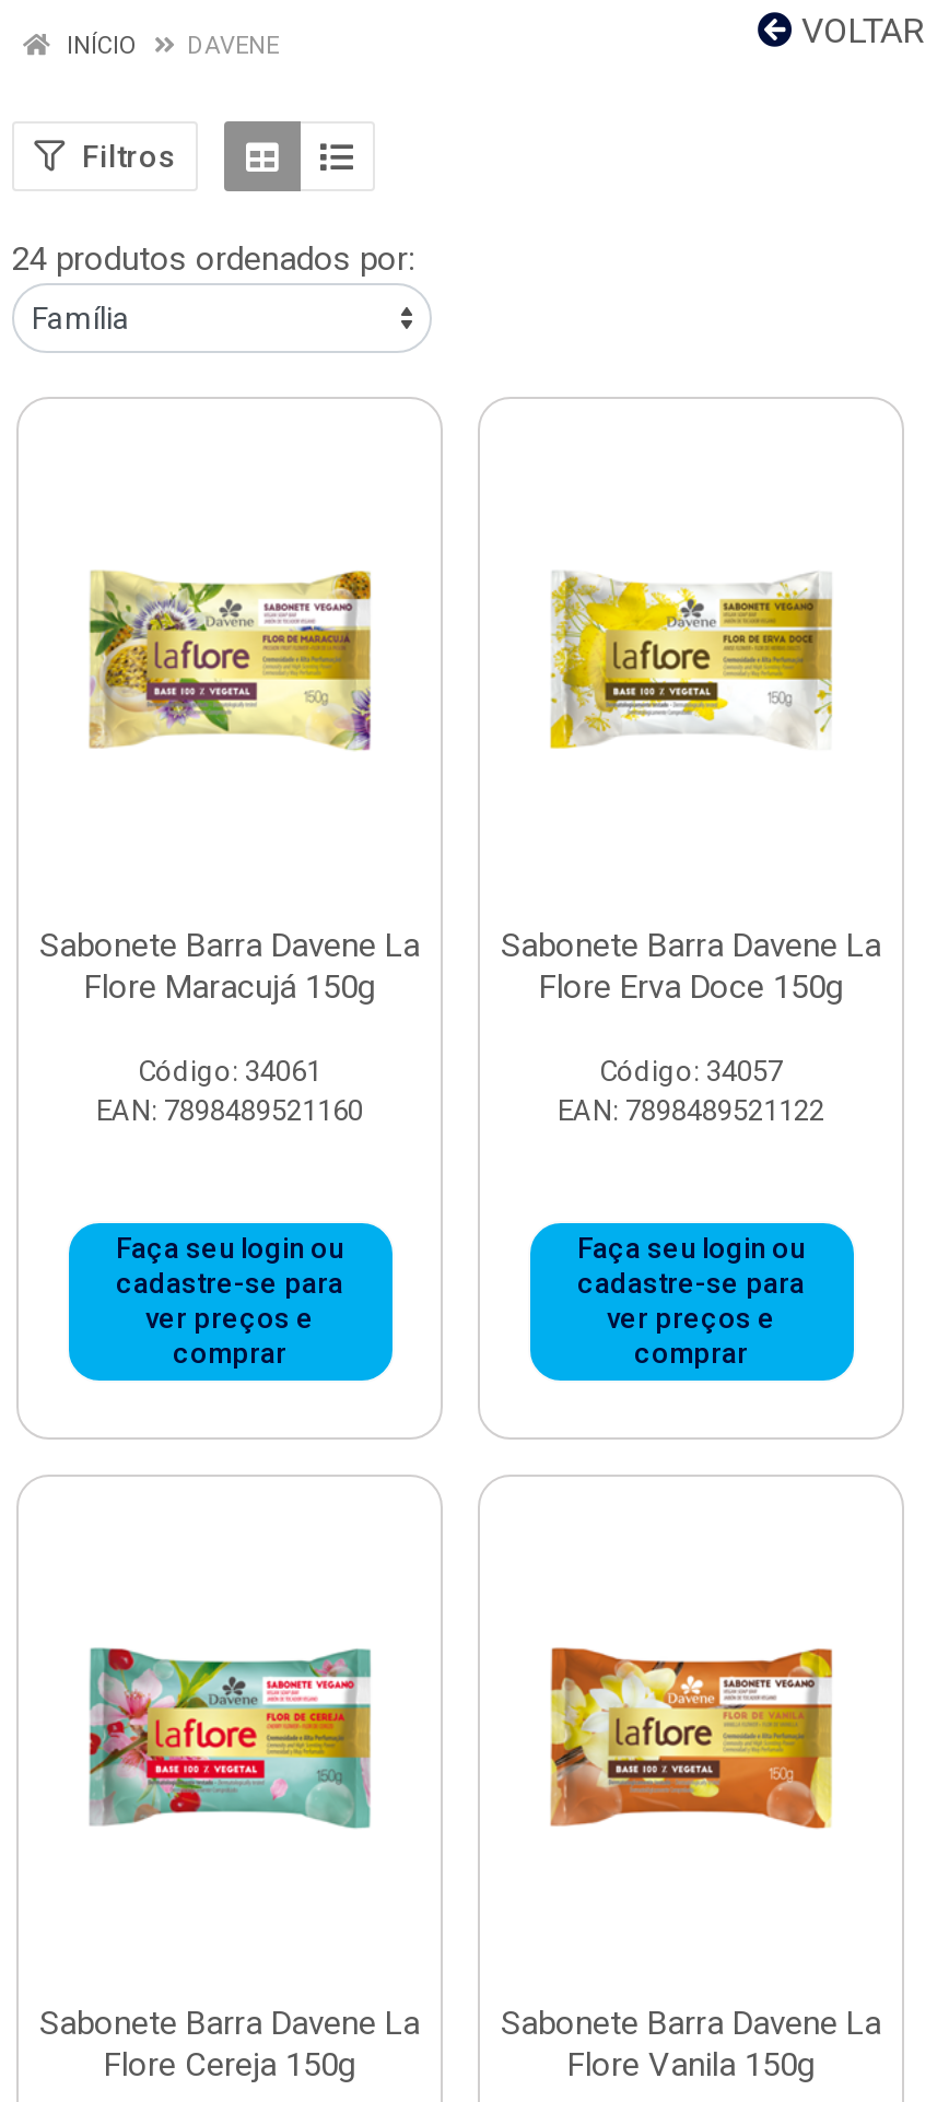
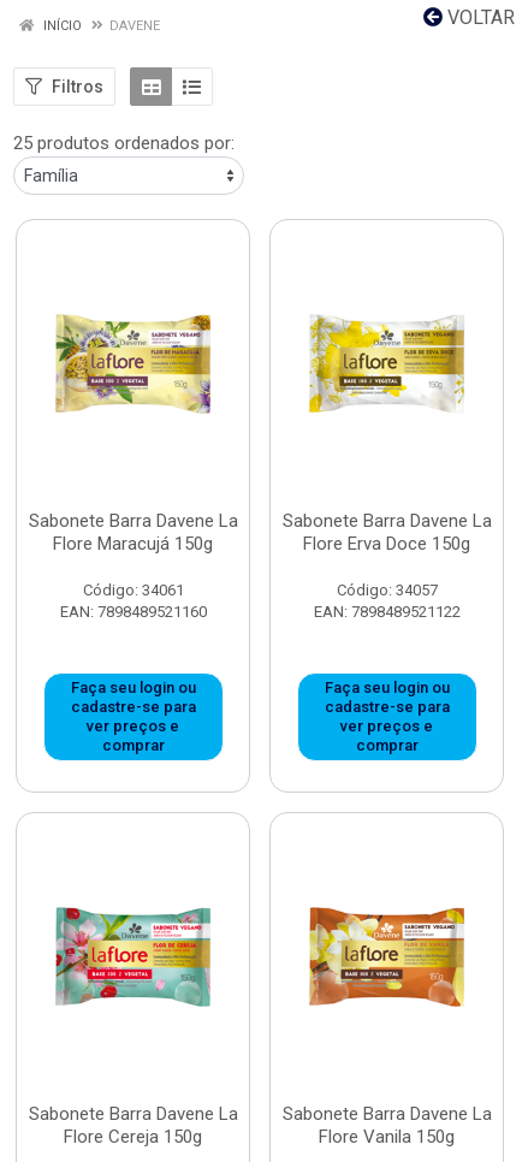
- 24 produtos ordenados por:
+ 25 produtos ordenados por:
